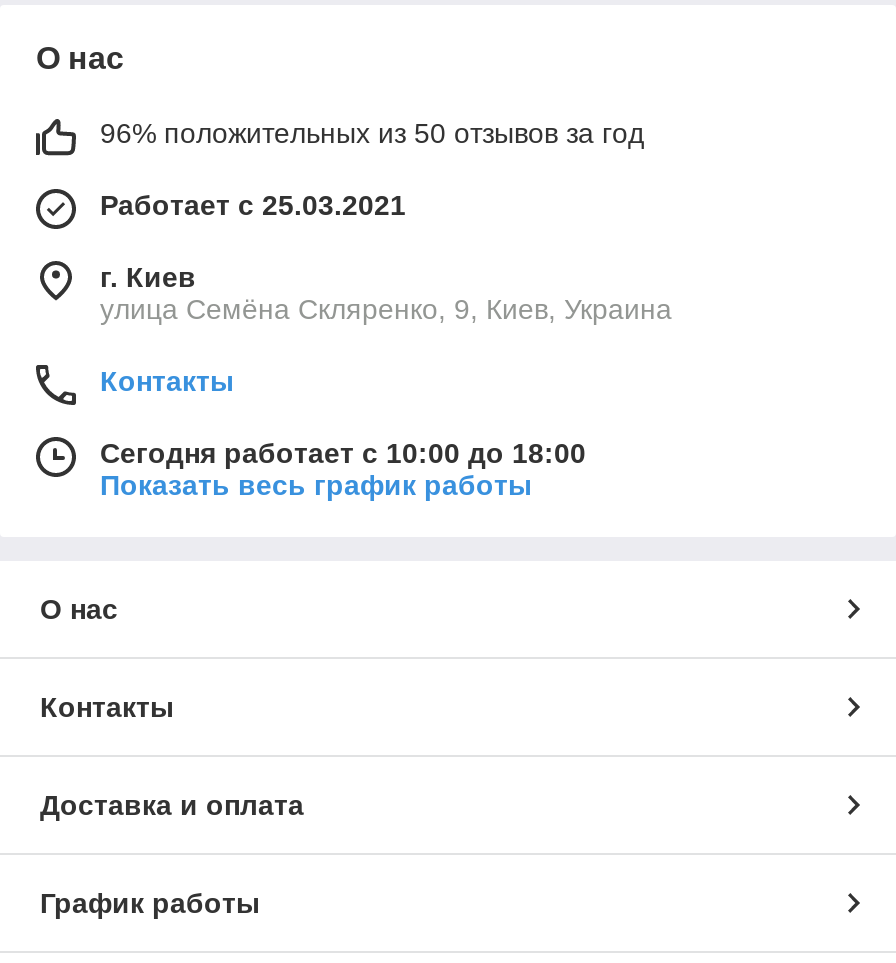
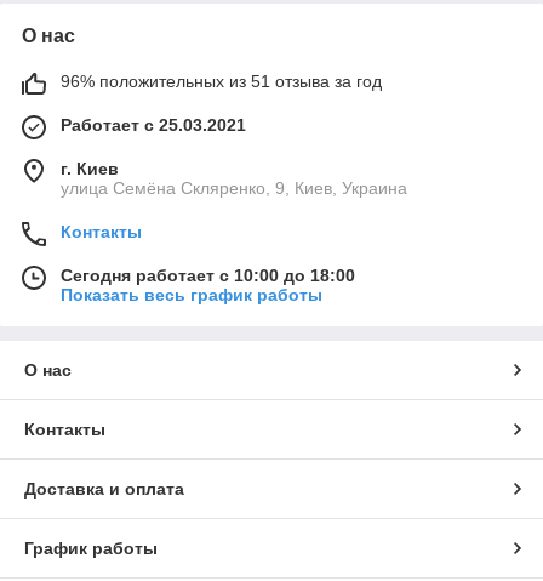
- 96% положительных из 50 отзывов за год
+ 96% положительных из 51 отзыва за год
